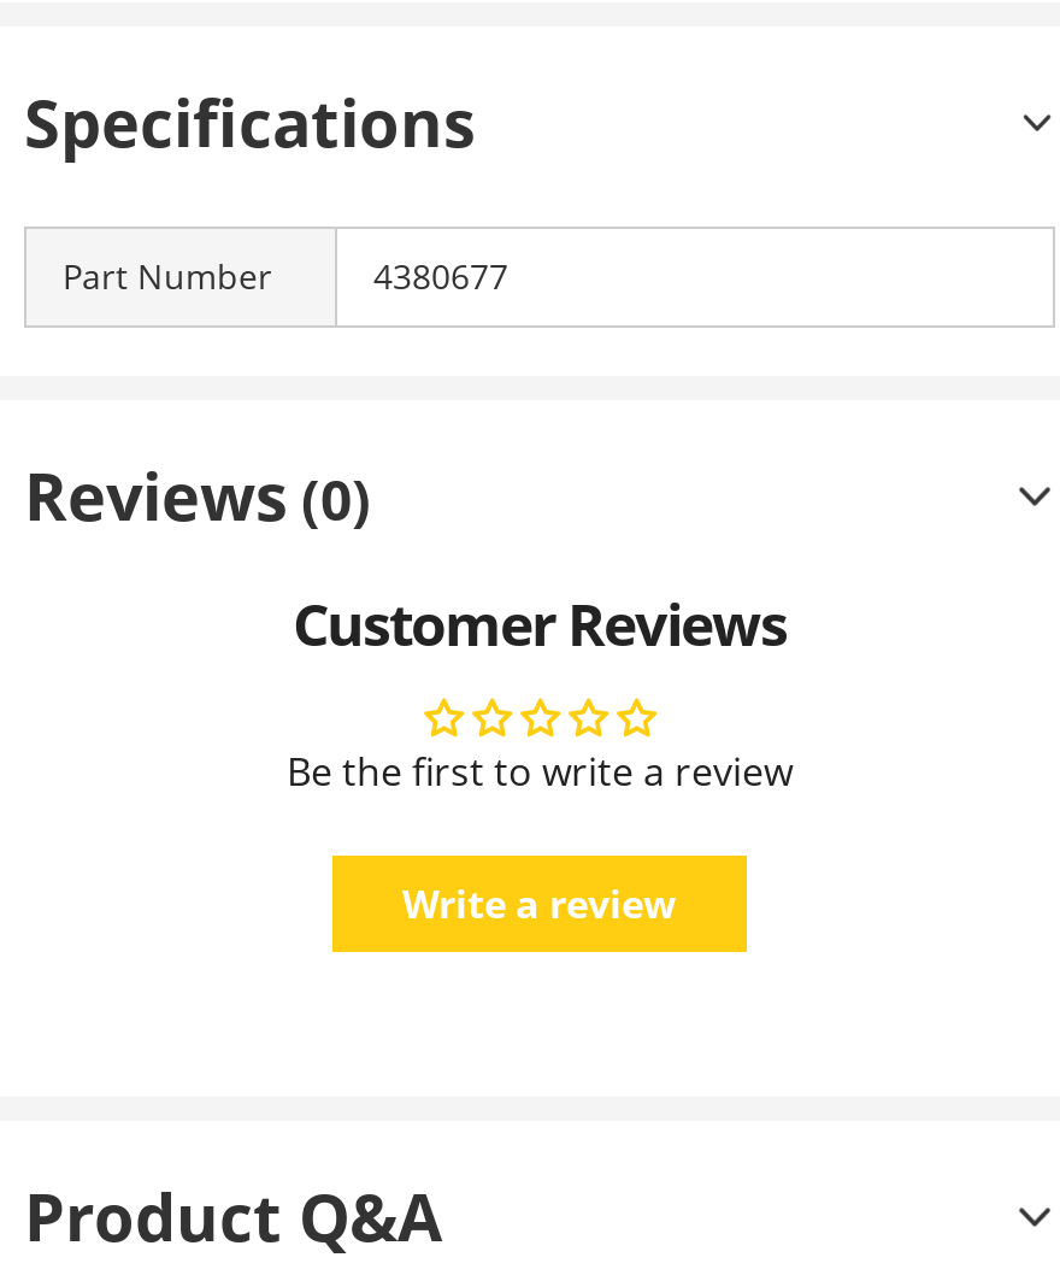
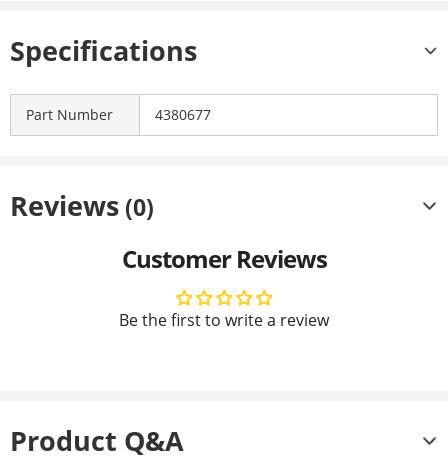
- Write a review
